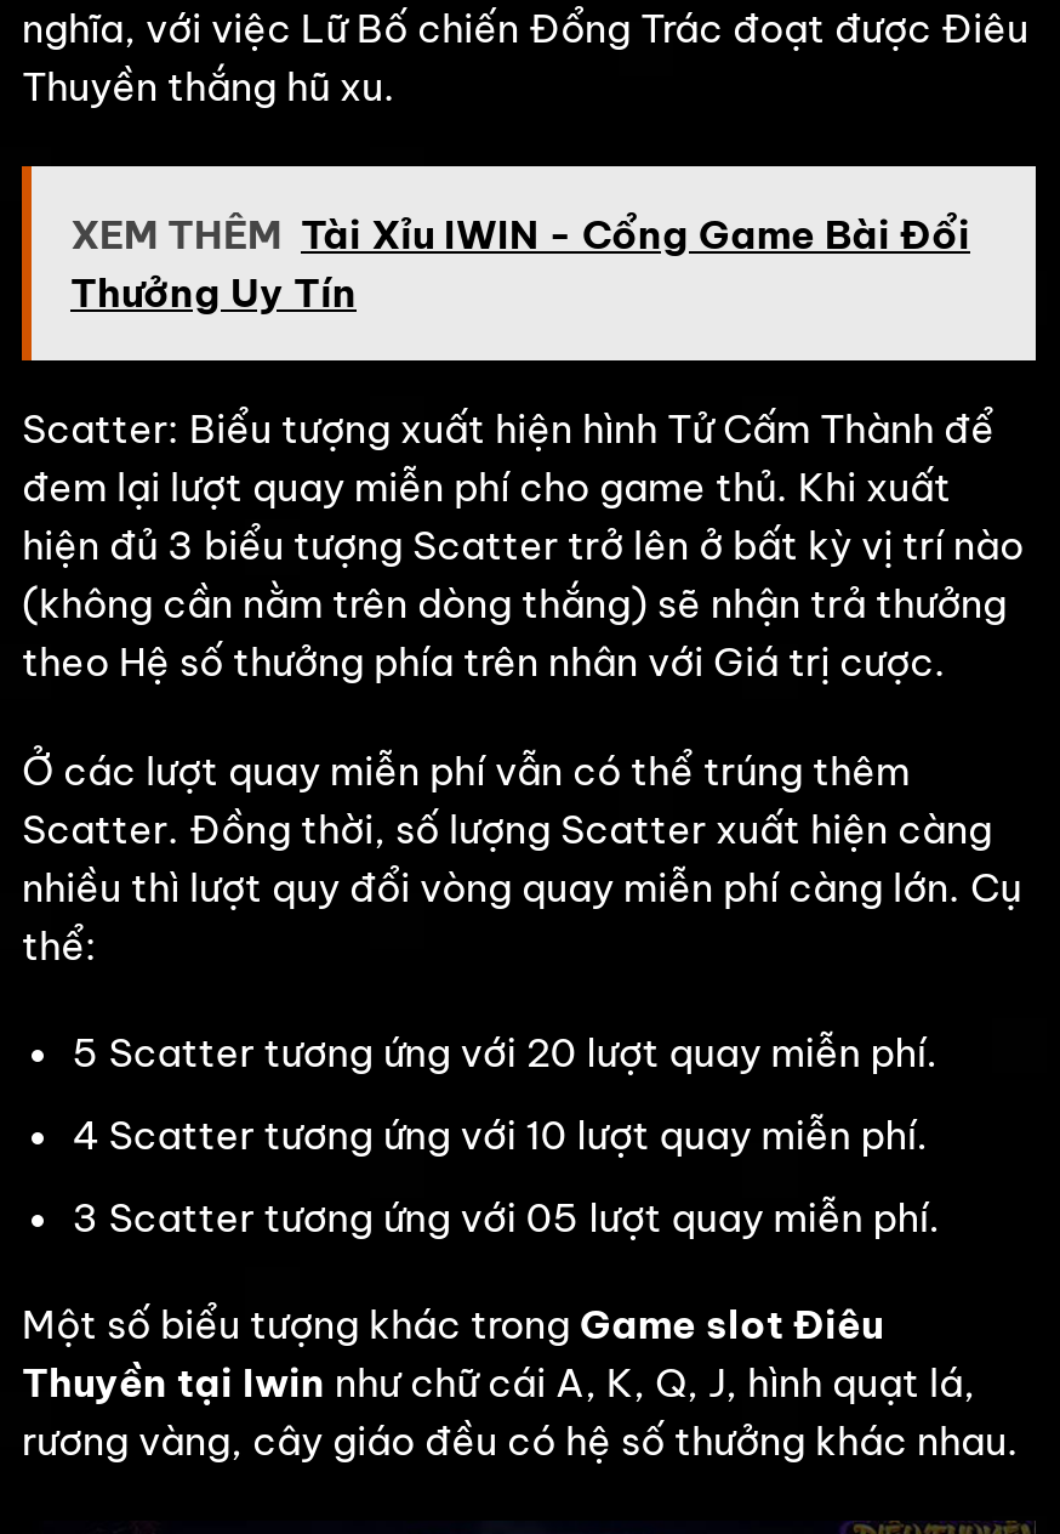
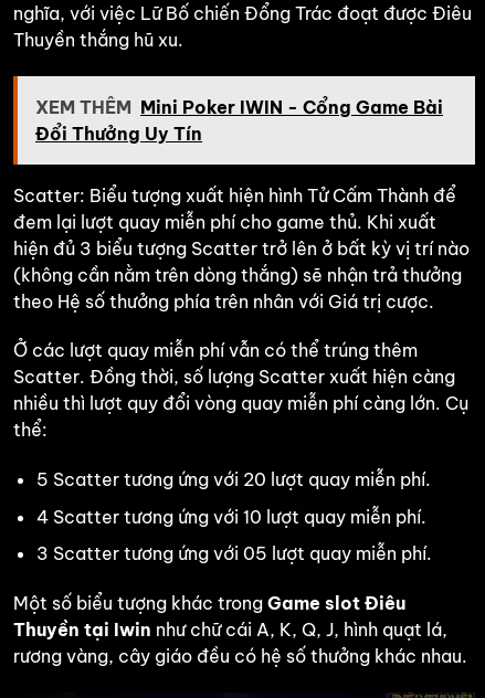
- XEM THÊM Tài Xỉu IWIN - Cổng Game Bài Đổi
- Thưởng Uy Tín
+ XEM THÊM Mini Poker IWIN - Cổng Game Bài
+ Đổi Thưởng Uy Tín
